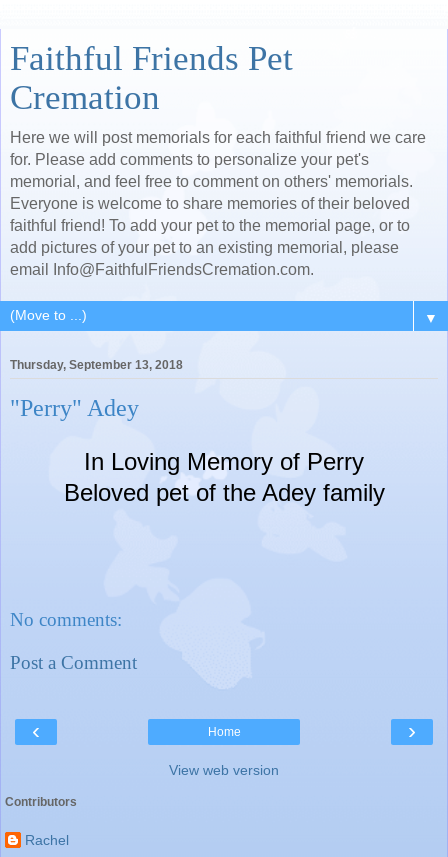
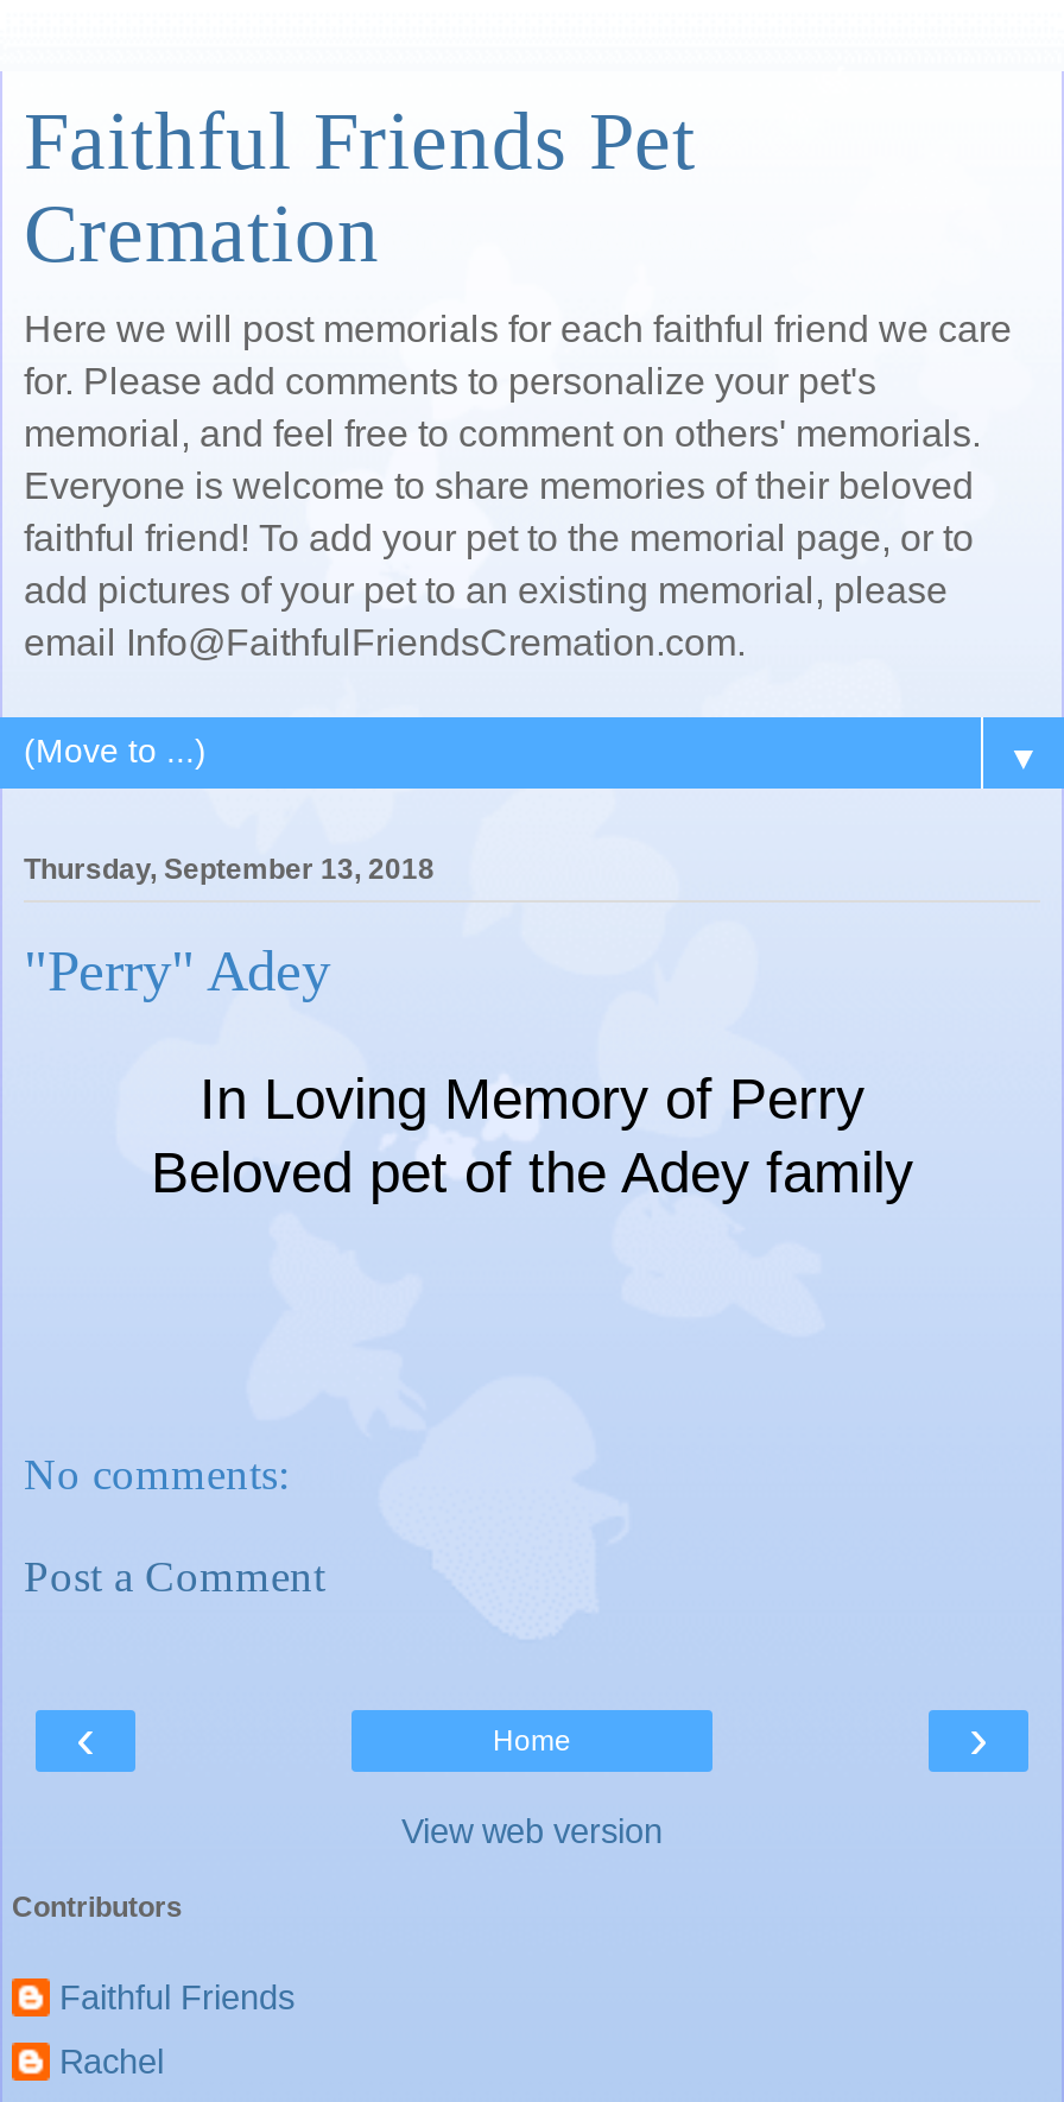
+ Faithful Friends
